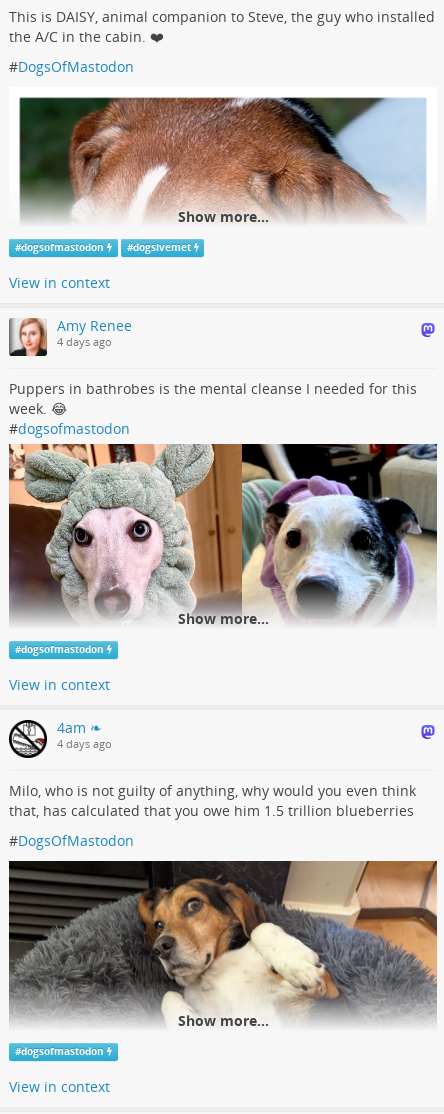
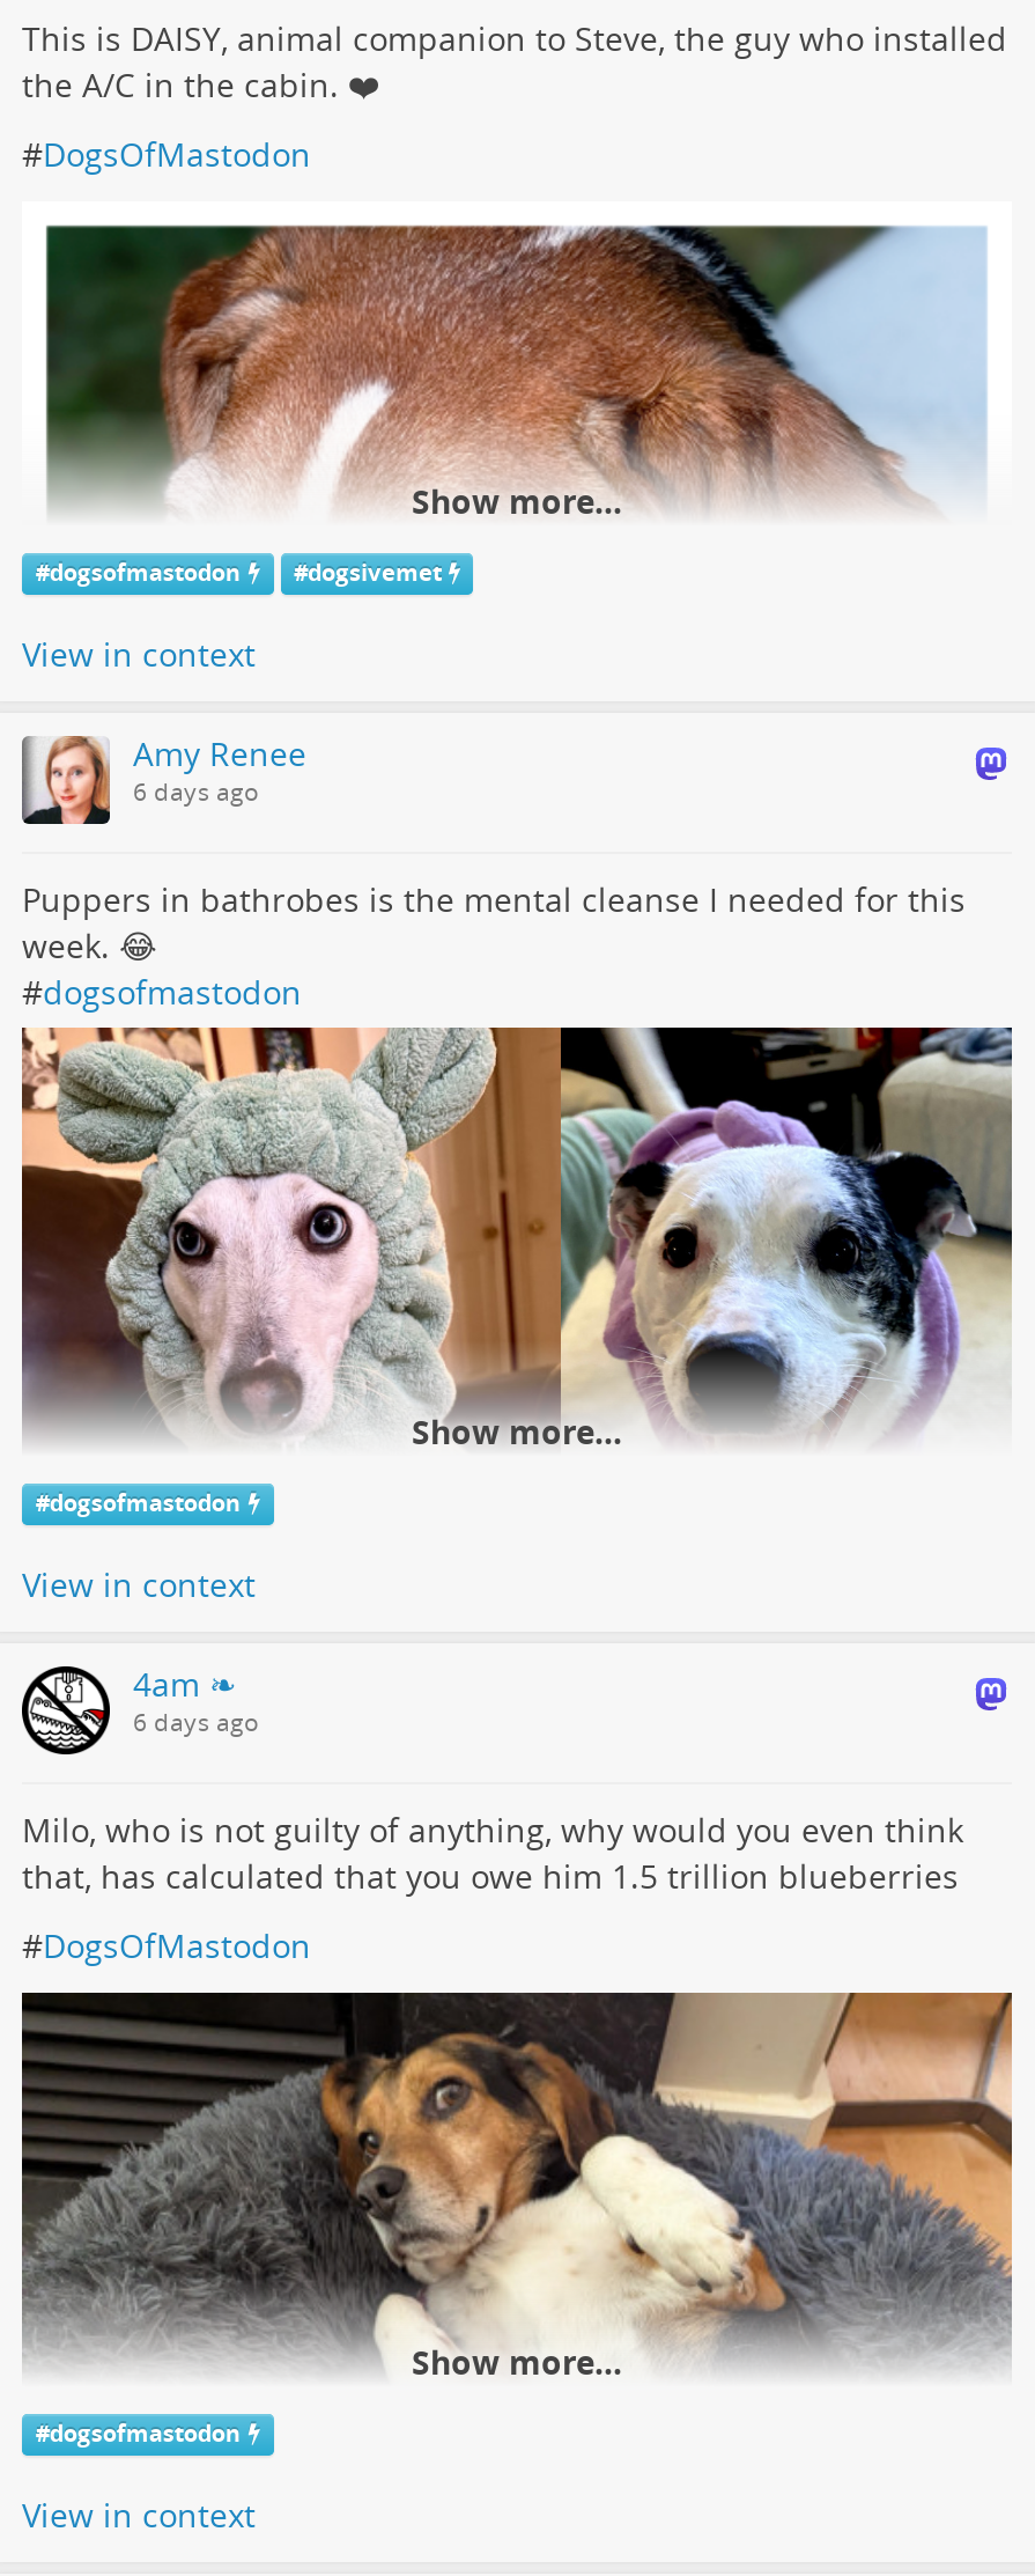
- 4 days ago
+ 6 days ago

- 4 days ago
+ 6 days ago
